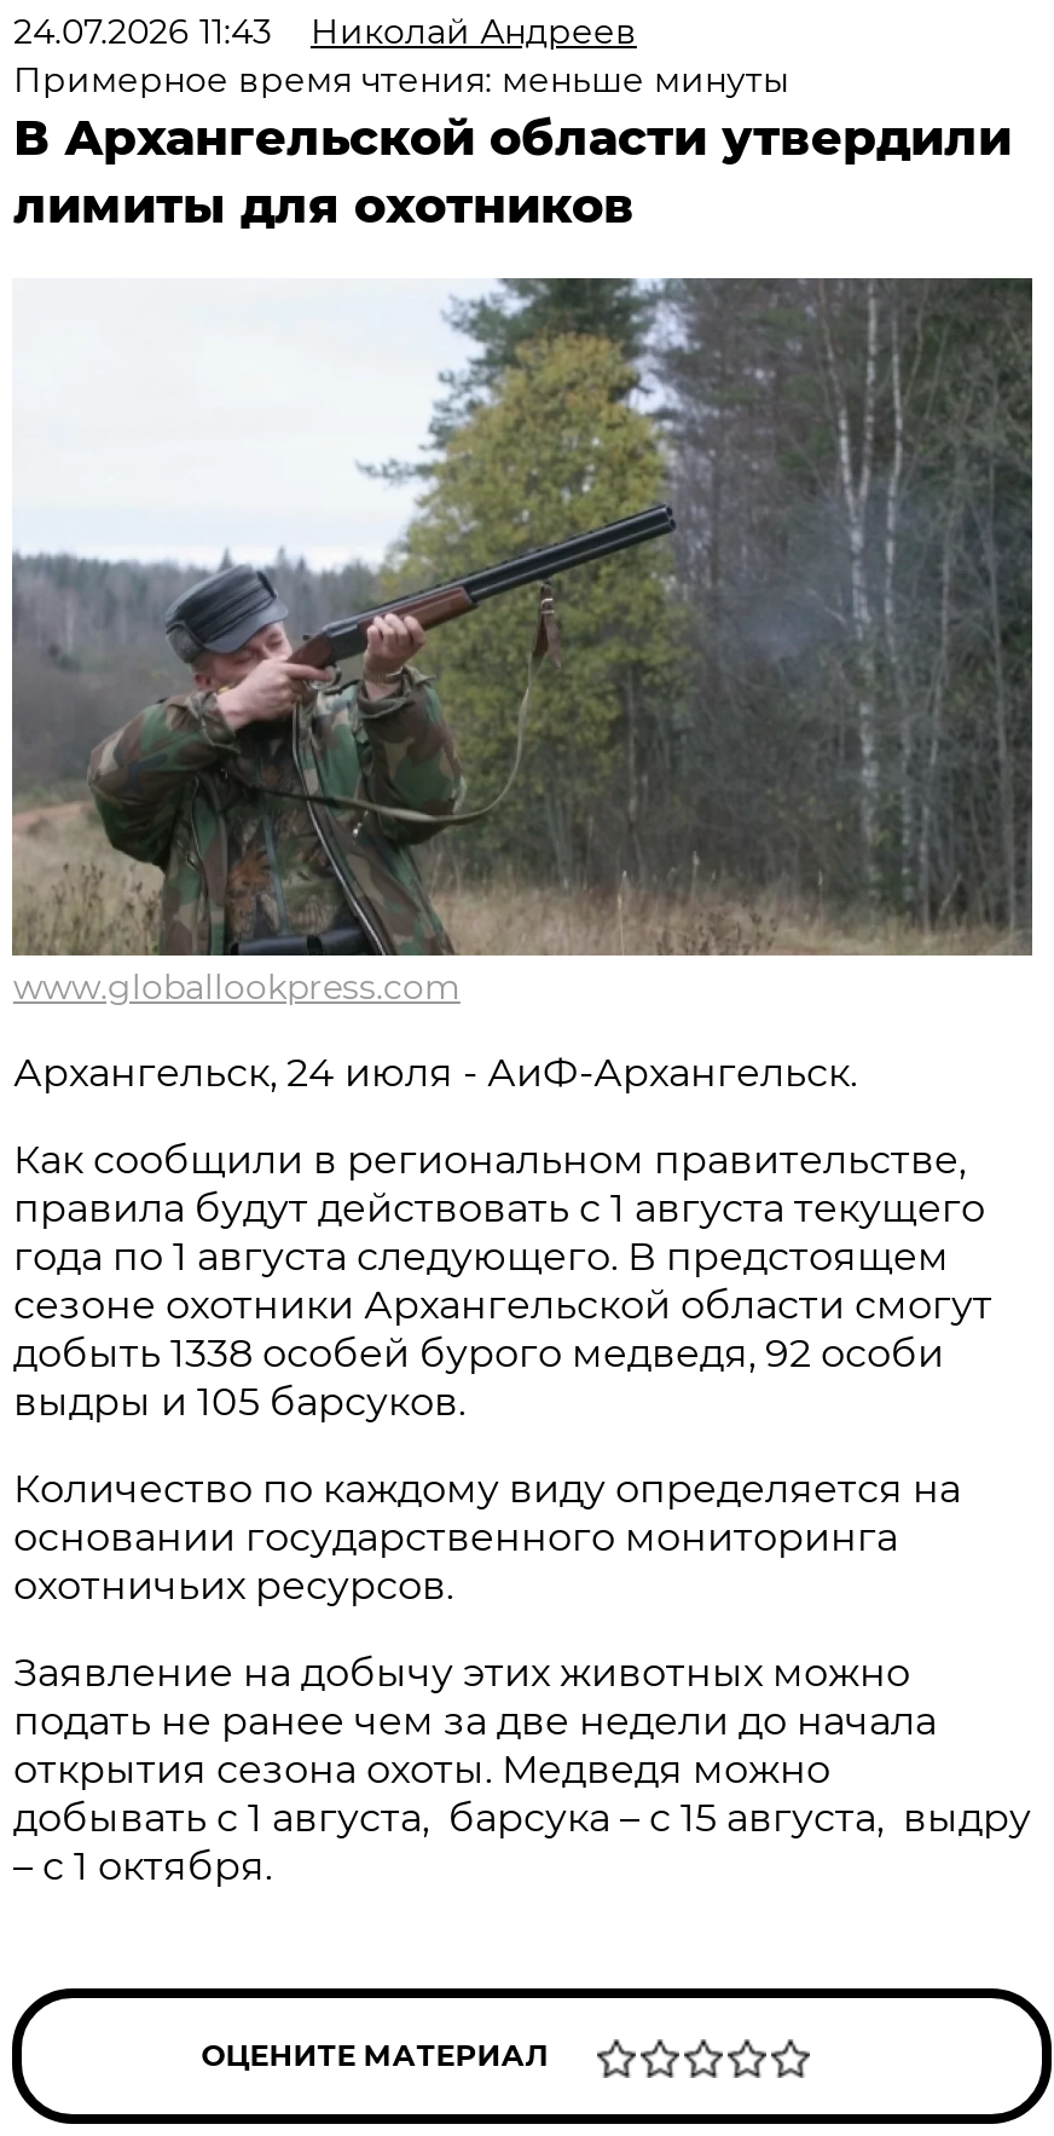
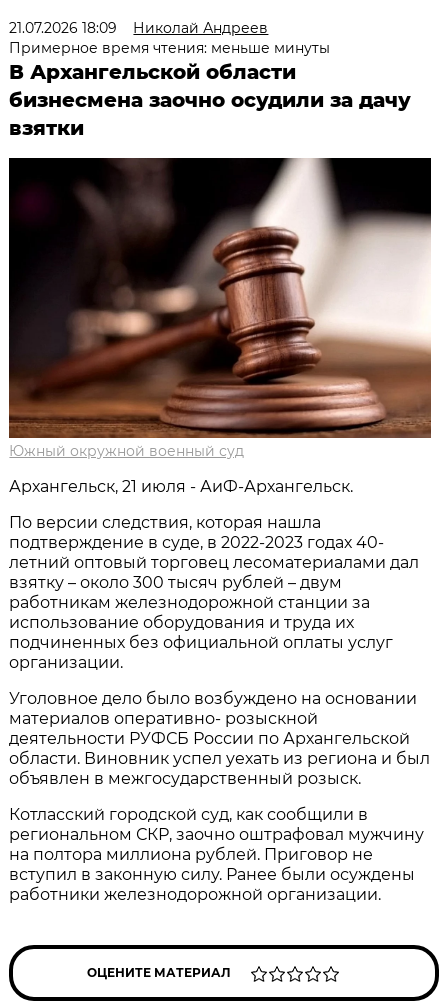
- 24.07.2026 11:43 Николай Андреев
+ 21.07.2026 18:09 Николай Андреев

- В Архангельской области утвердили
- лимиты для охотников
+ В Архангельской области
+ бизнесмена заочно осудили за дачу
+ взятки

- [image]
- www.globallookpress.com
+ [image]
+ Южный окружной военный суд

- Архангельск, 24 июля - АиФ-Архангельск.
+ Архангельск, 21 июля - АиФ-Архангельск.

- Как сообщили в региональном правительстве,
- правила будут действовать с 1 августа текущего
- года по 1 августа следующего. В предстоящем
- сезоне охотники Архангельской области смогут
- добыть 1338 особей бурого медведя, 92 особи
- выдры и 105 барсуков.
+ По версии следствия, которая нашла
+ подтверждение в суде, в 2022-2023 годах 40-
+ летний оптовый торговец лесоматериалами дал
+ взятку – около 300 тысяч рублей – двум
+ работникам железнодорожной станции за
+ использование оборудования и труда их
+ подчиненных без официальной оплаты услуг
+ организации.

- Количество по каждому виду определяется на
- основании государственного мониторинга
- охотничьих ресурсов.
+ Уголовное дело было возбуждено на основании
+ материалов оперативно- розыскной
+ деятельности РУФСБ России по Архангельской
+ области. Виновник успел уехать из региона и был
+ объявлен в межгосударственный розыск.

- Заявление на добычу этих животных можно
- подать не ранее чем за две недели до начала
- открытия сезона охоты. Медведя можно
- добывать с 1 августа, барсука – с 15 августа, выдру
- – с 1 октября.
+ Котласский городской суд, как сообщили в
+ региональном СКР, заочно оштрафовал мужчину
+ на полтора миллиона рублей. Приговор не
+ вступил в законную силу. Ранее были осуждены
+ работники железнодорожной организации.
